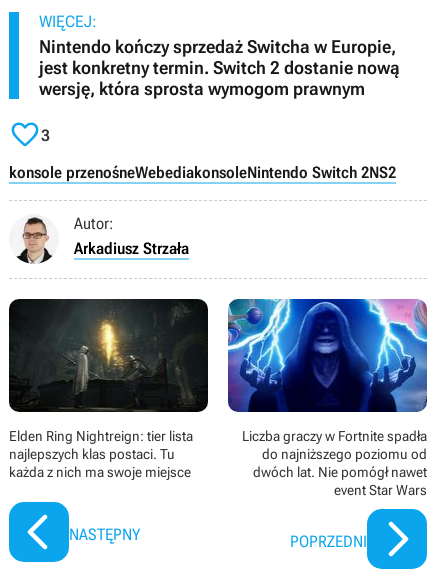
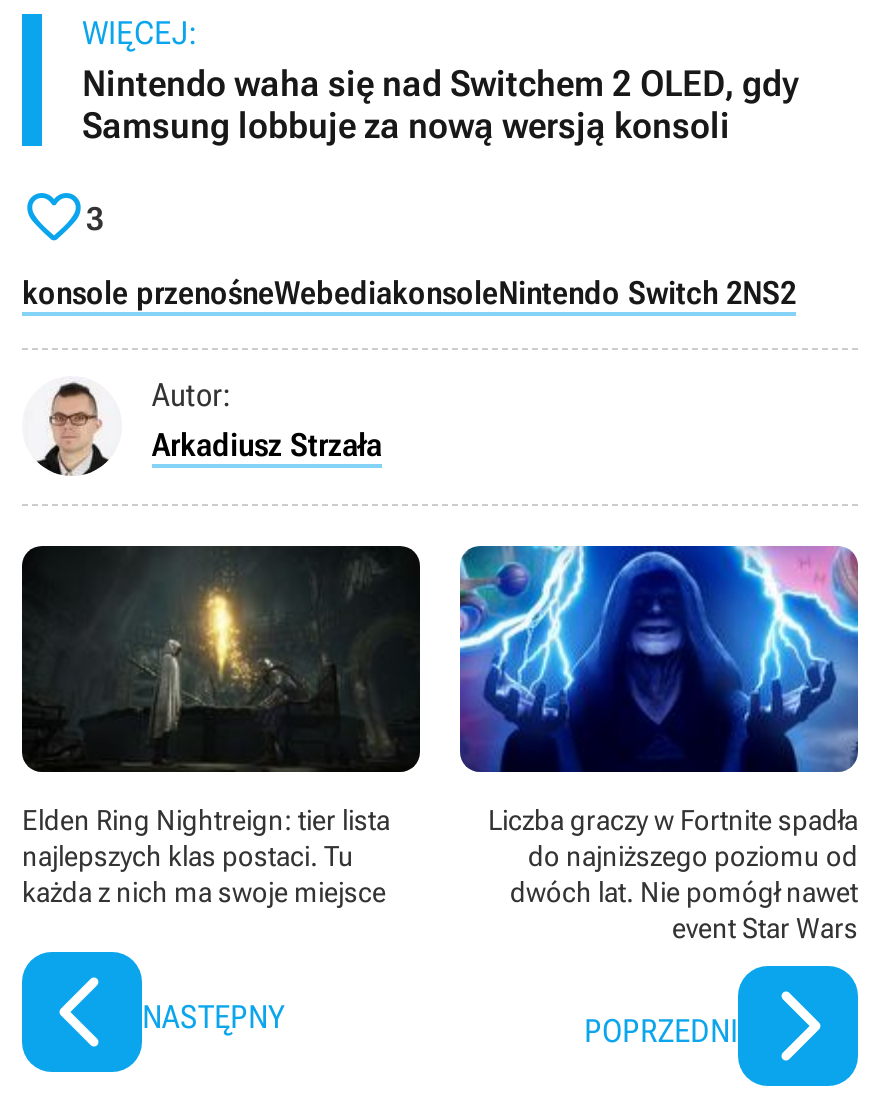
- Nintendo kończy sprzedaż Switcha w Europie,
- jest konkretny termin. Switch 2 dostanie nową
- wersję, która sprosta wymogom prawnym
+ Nintendo waha się nad Switchem 2 OLED, gdy
+ Samsung lobbuje za nową wersją konsoli
